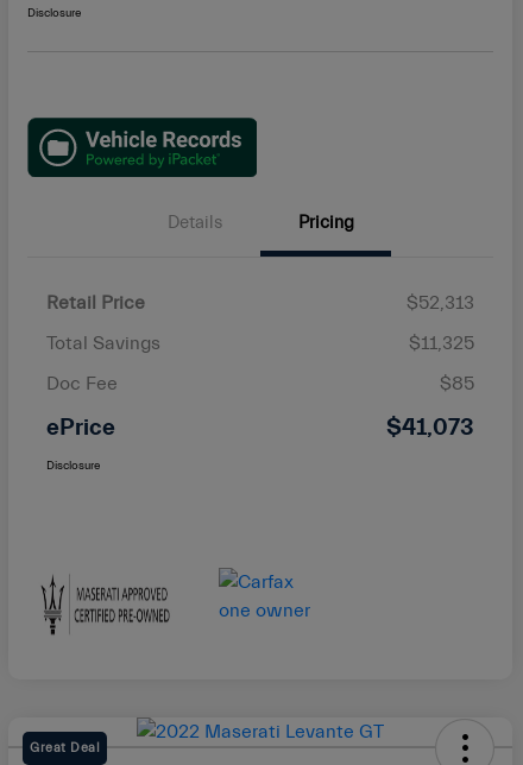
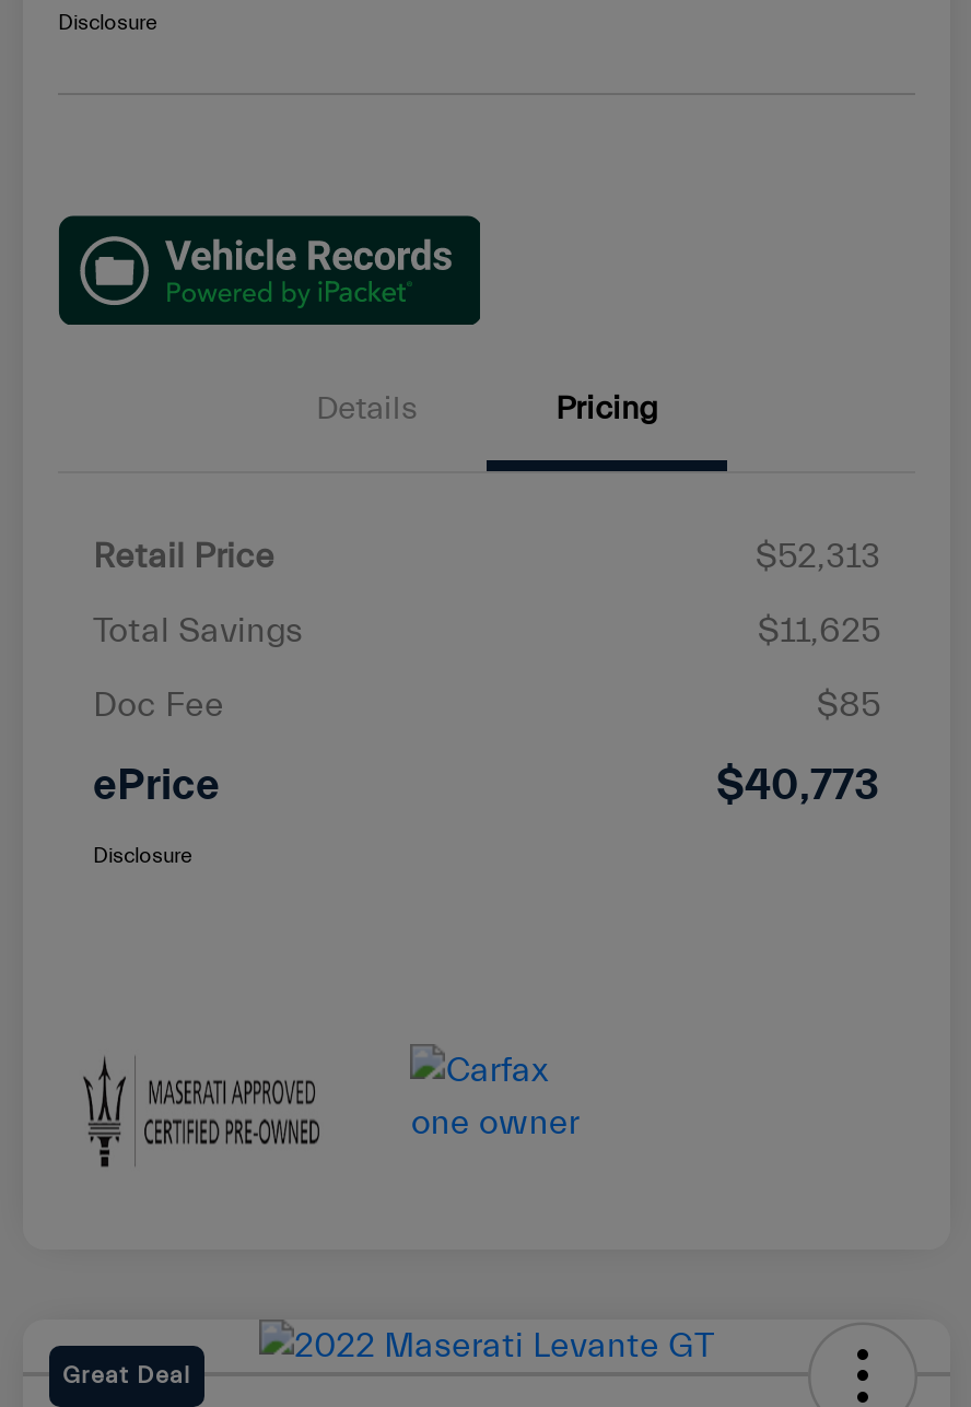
- $11,325
+ $11,625

- $41,073
+ $40,773
